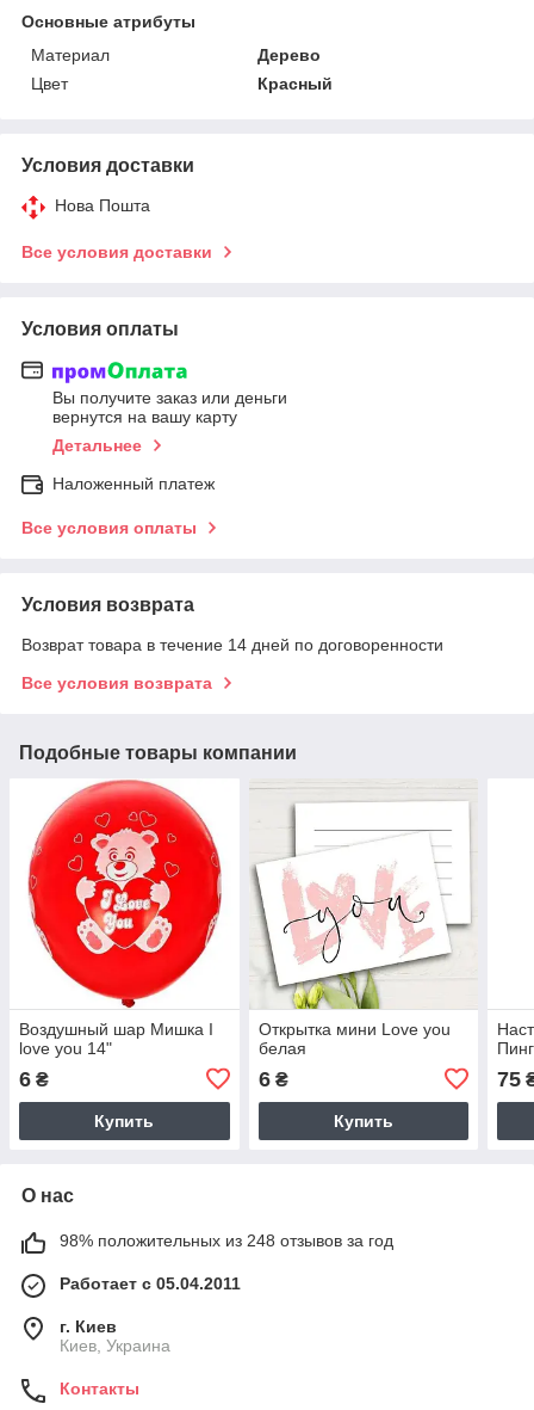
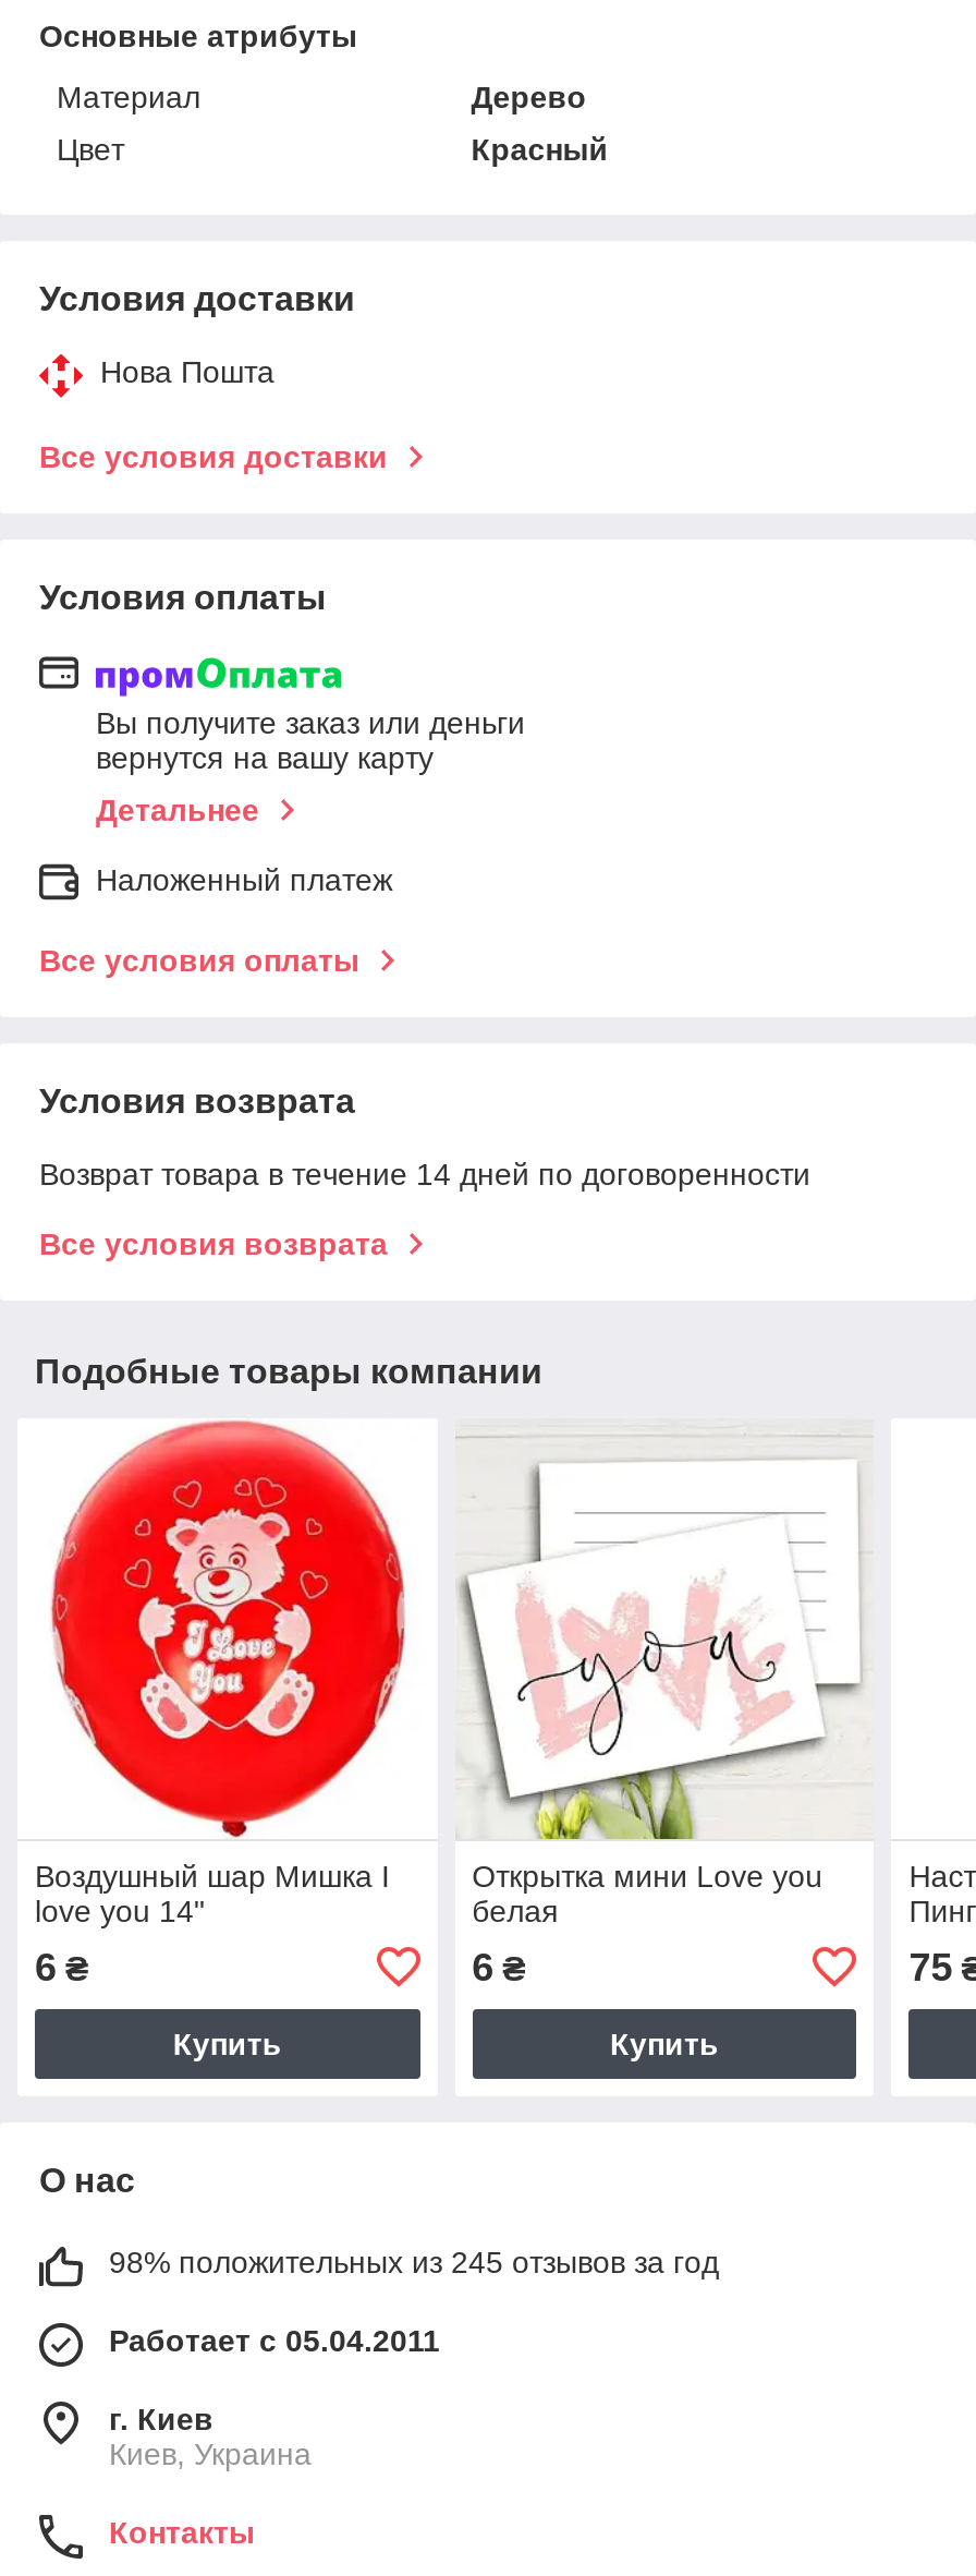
- 98% положительных из 248 отзывов за год
+ 98% положительных из 245 отзывов за год
